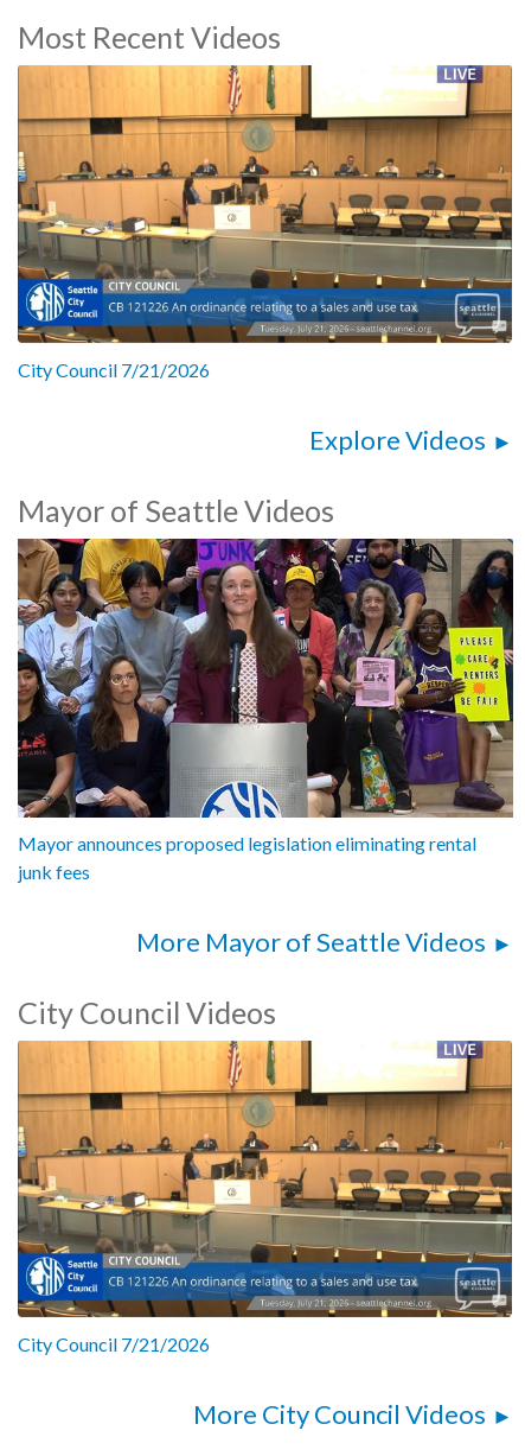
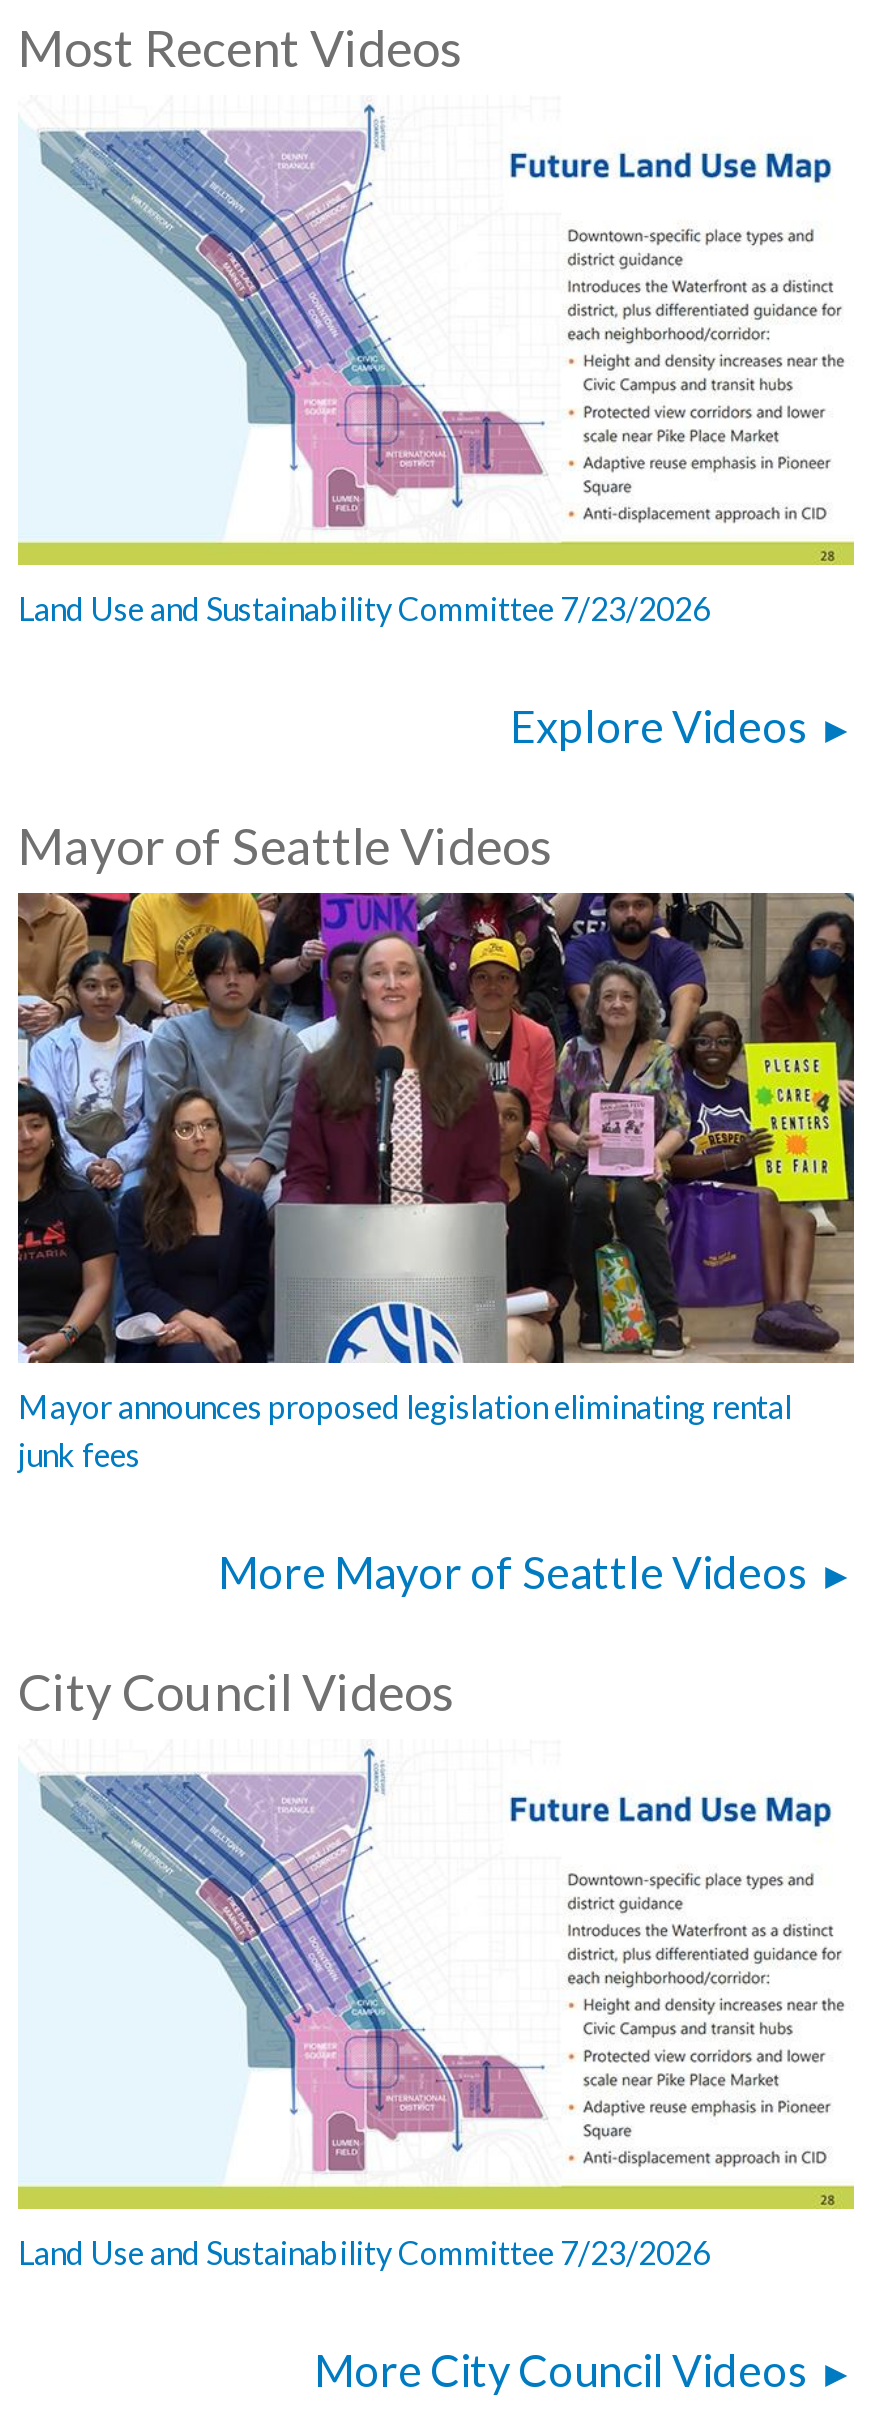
- [image]
- City Council 7/21/2026
+ [image]
+ Land Use and Sustainability Committee 7/23/2026

- [image]
- City Council 7/21/2026
+ [image]
+ Land Use and Sustainability Committee 7/23/2026
